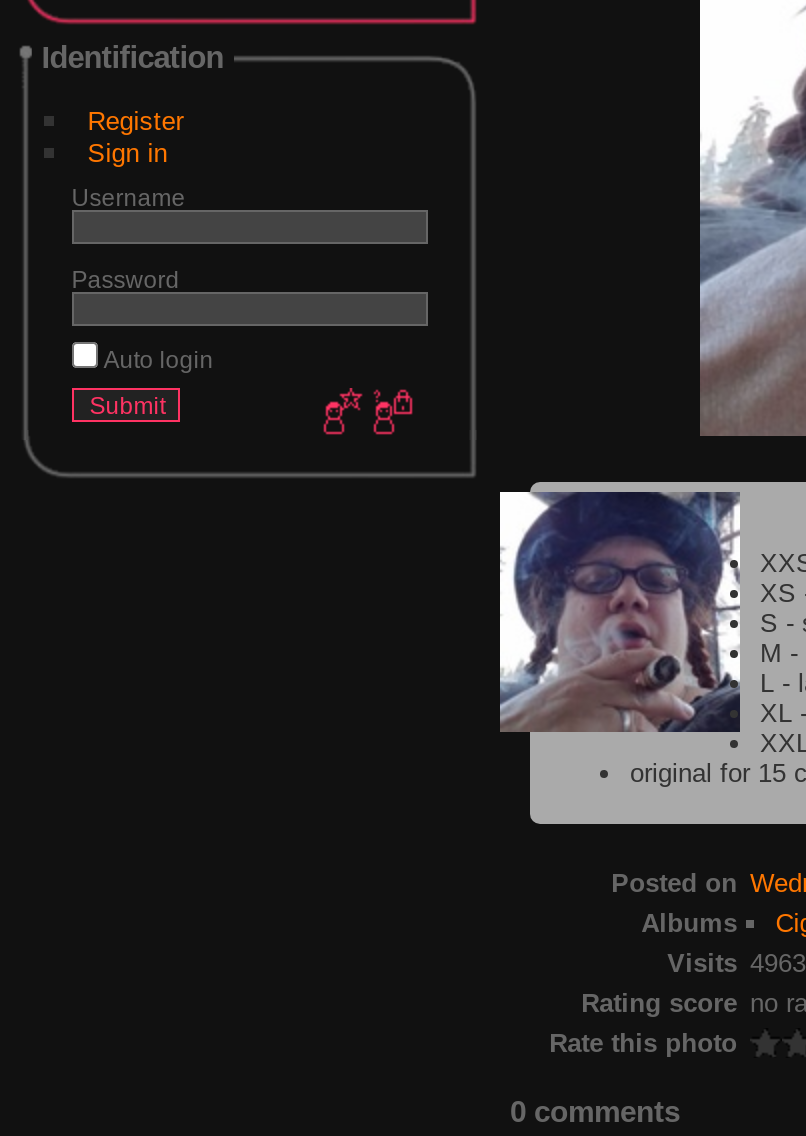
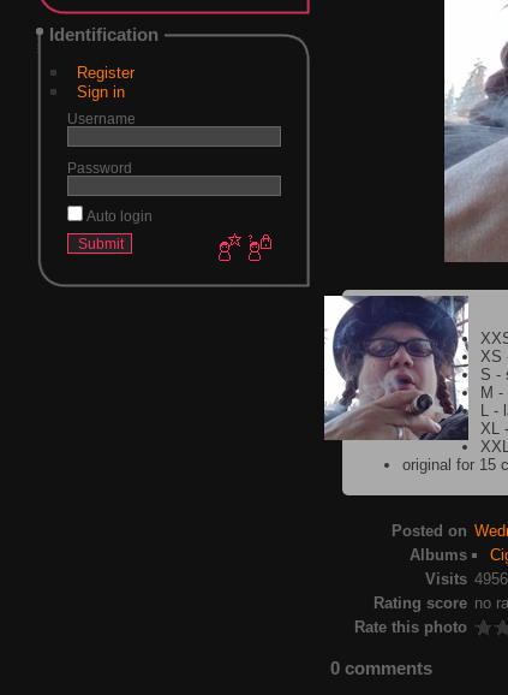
- Visits 4963
+ Visits 4956
